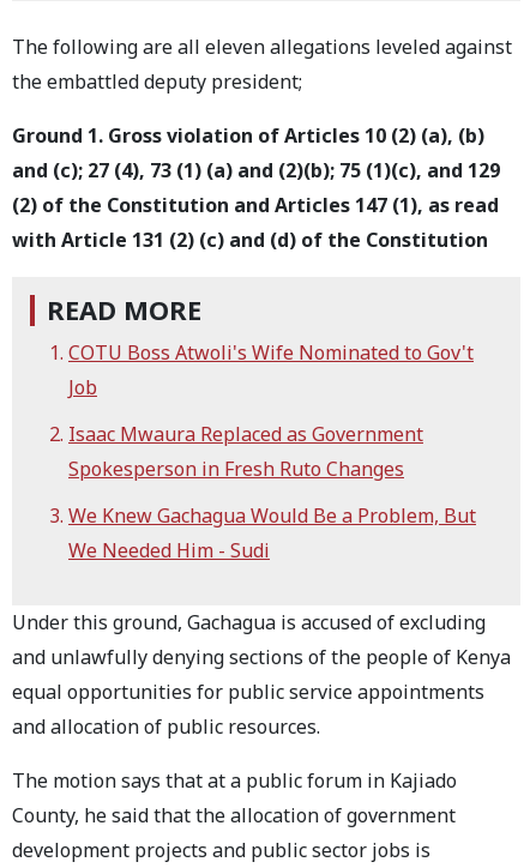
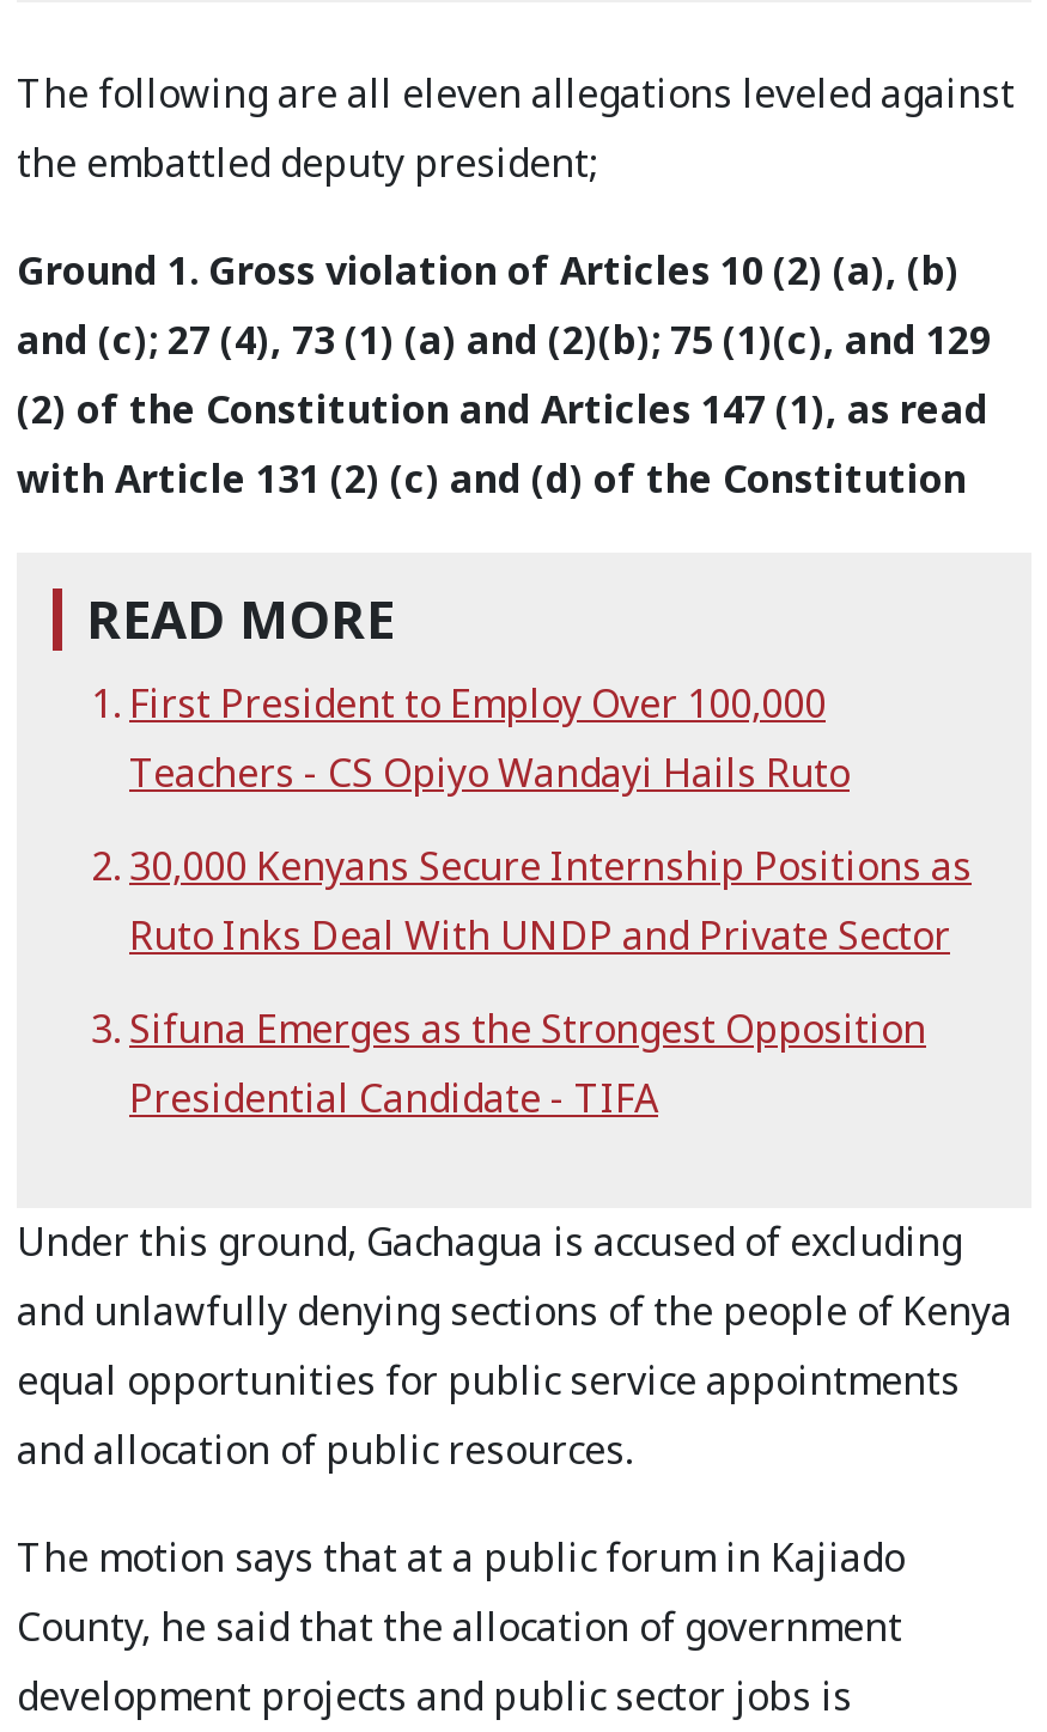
- COTU Boss Atwoli's Wife Nominated to Gov't
- Job
+ First President to Employ Over 100,000
+ Teachers - CS Opiyo Wandayi Hails Ruto

- Isaac Mwaura Replaced as Government
- Spokesperson in Fresh Ruto Changes
+ 30,000 Kenyans Secure Internship Positions as
+ Ruto Inks Deal With UNDP and Private Sector

- We Knew Gachagua Would Be a Problem, But
- We Needed Him - Sudi
+ Sifuna Emerges as the Strongest Opposition
+ Presidential Candidate - TIFA
